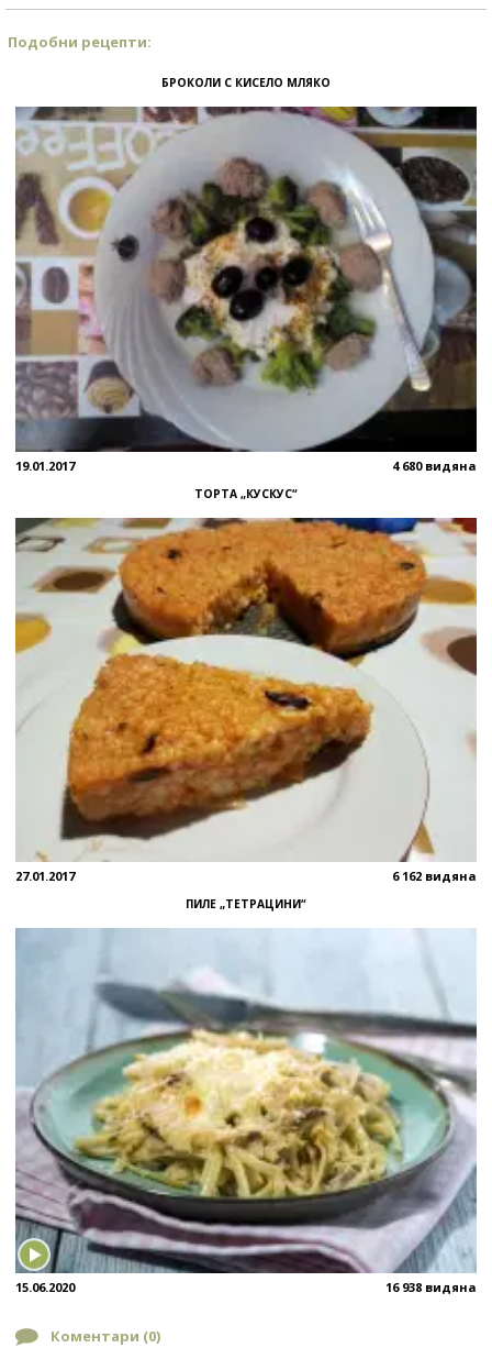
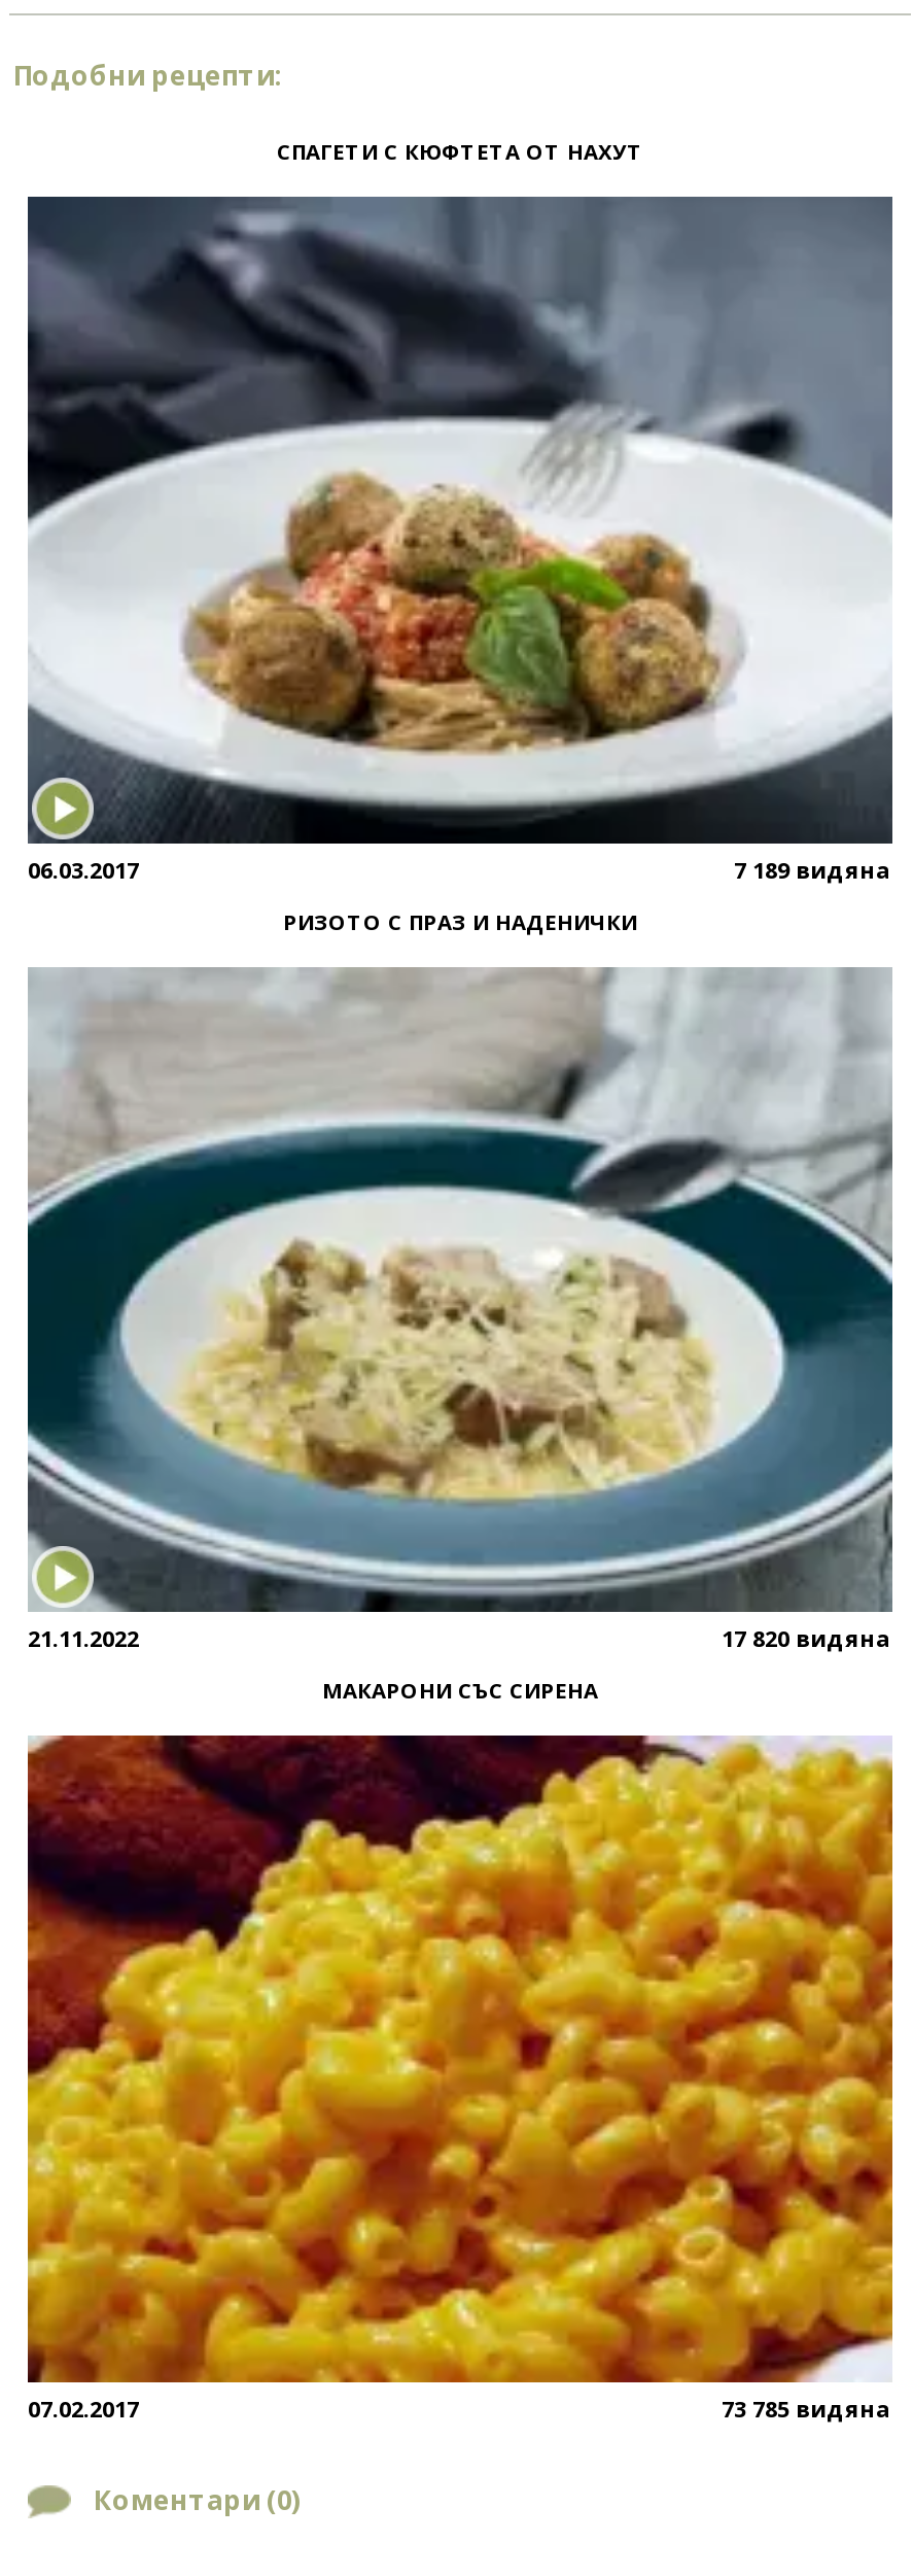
- БРОКОЛИ С КИСЕЛО МЛЯКО
+ СПАГЕТИ С КЮФТЕТА ОТ НАХУТ

- [image]
- 19.01.2017
- 4 680 видяна
+ [image]
+ 06.03.2017
+ 7 189 видяна

- ТОРТА „КУСКУС“
+ РИЗОТО С ПРАЗ И НАДЕНИЧКИ

- [image]
- 27.01.2017
- 6 162 видяна
+ [image]
+ 21.11.2022
+ 17 820 видяна

- ПИЛЕ „ТЕТРАЦИНИ“
+ МАКАРОНИ СЪС СИРЕНА

- [image]
- 15.06.2020
- 16 938 видяна
+ [image]
+ 07.02.2017
+ 73 785 видяна
